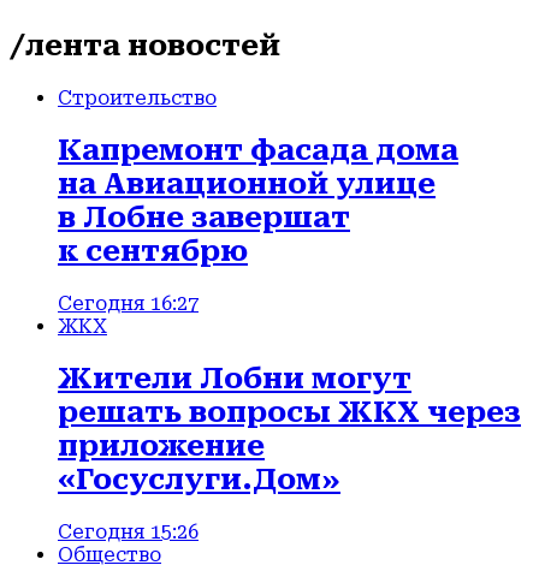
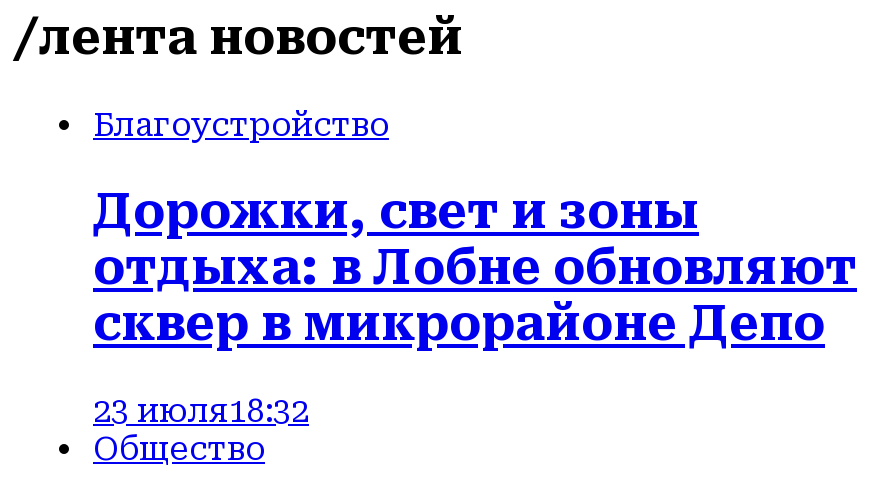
- Строительство
- Капремонт фасада дома
- на Авиационной улице
- в Лобне завершат
- к сентябрю
- Сегодня 16:27
- ЖКХ
- Жители Лобни могут
- решать вопросы ЖКХ через
- приложение
- «Госуслуги.Дом»
- Сегодня 15:26
+ Благоустройство
+ Дорожки, свет и зоны
+ отдыха: в Лобне обновляют
+ сквер в микрорайоне Депо
+ 23 июля18:32
